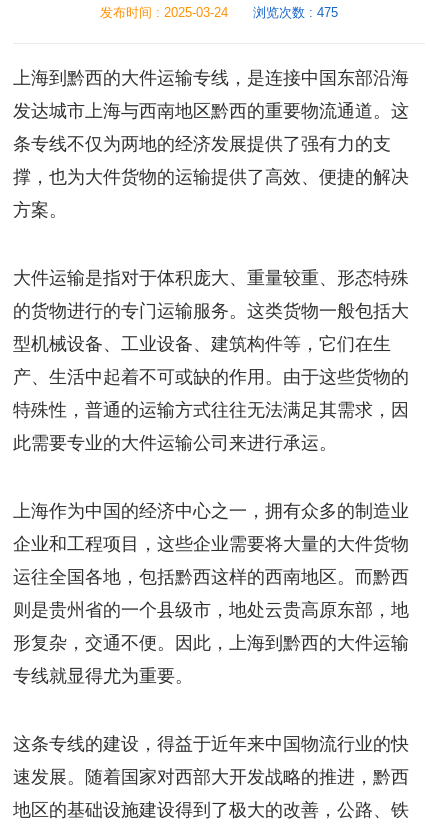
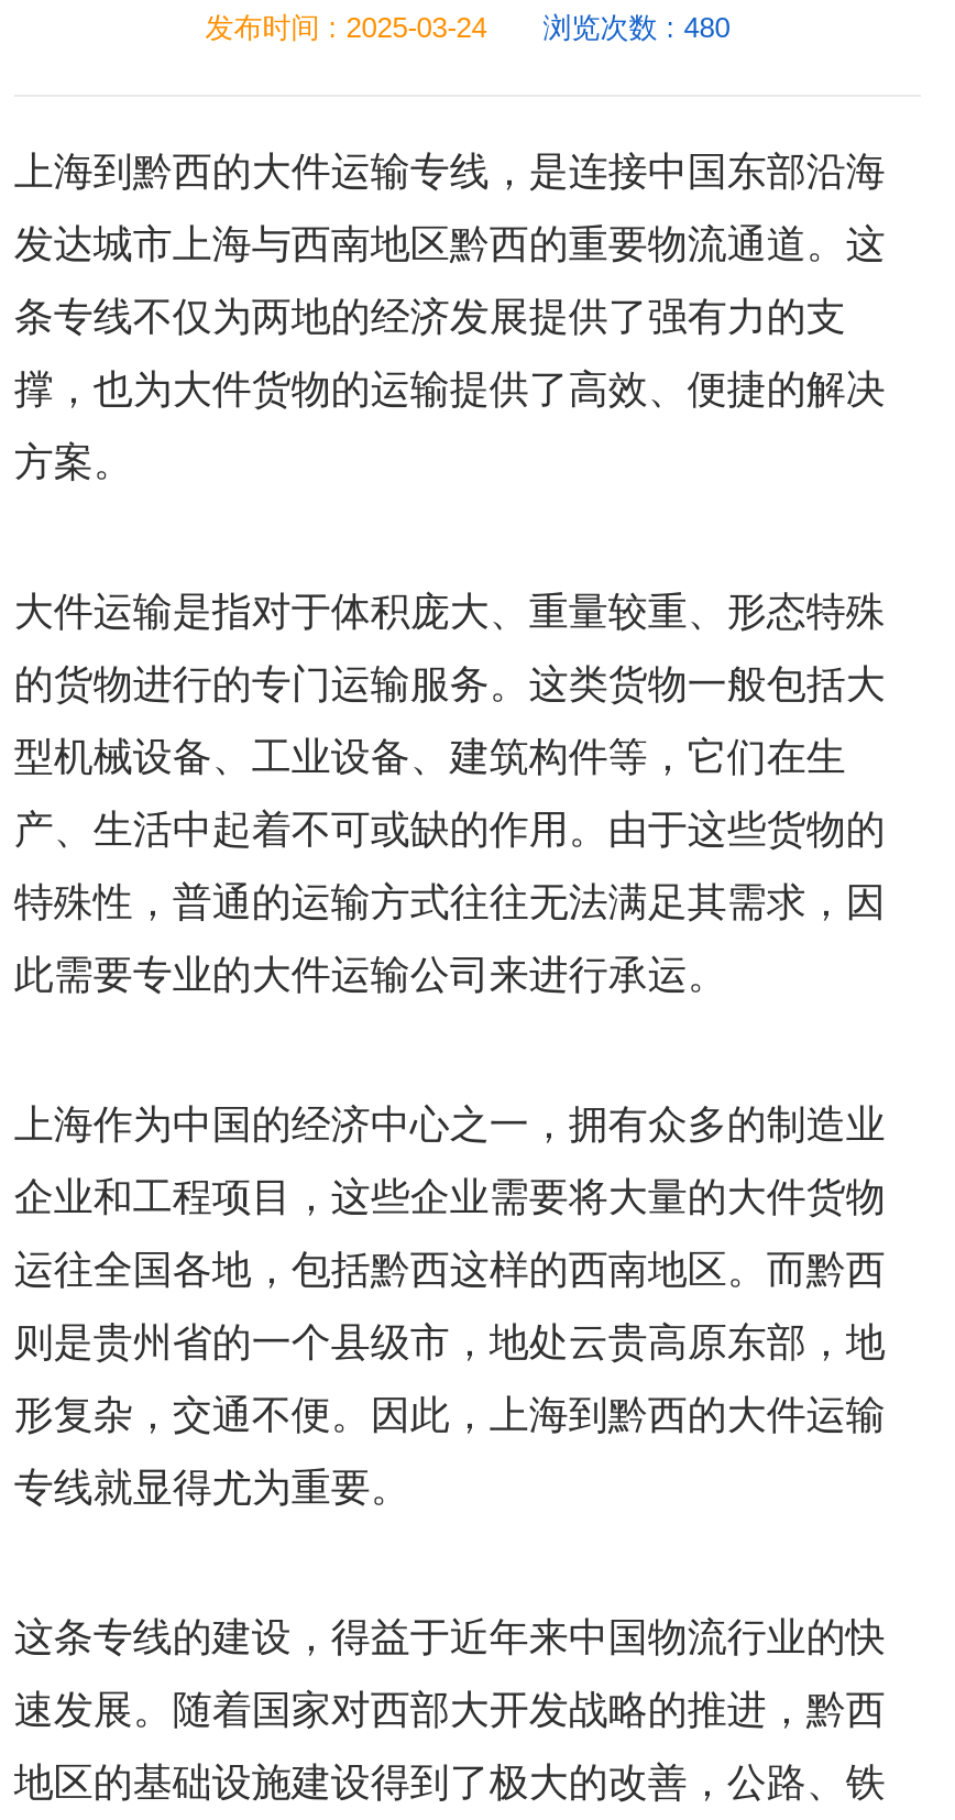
- 发布时间 : 2025-03-24 浏览次数 : 475
+ 发布时间 : 2025-03-24 浏览次数 : 480
